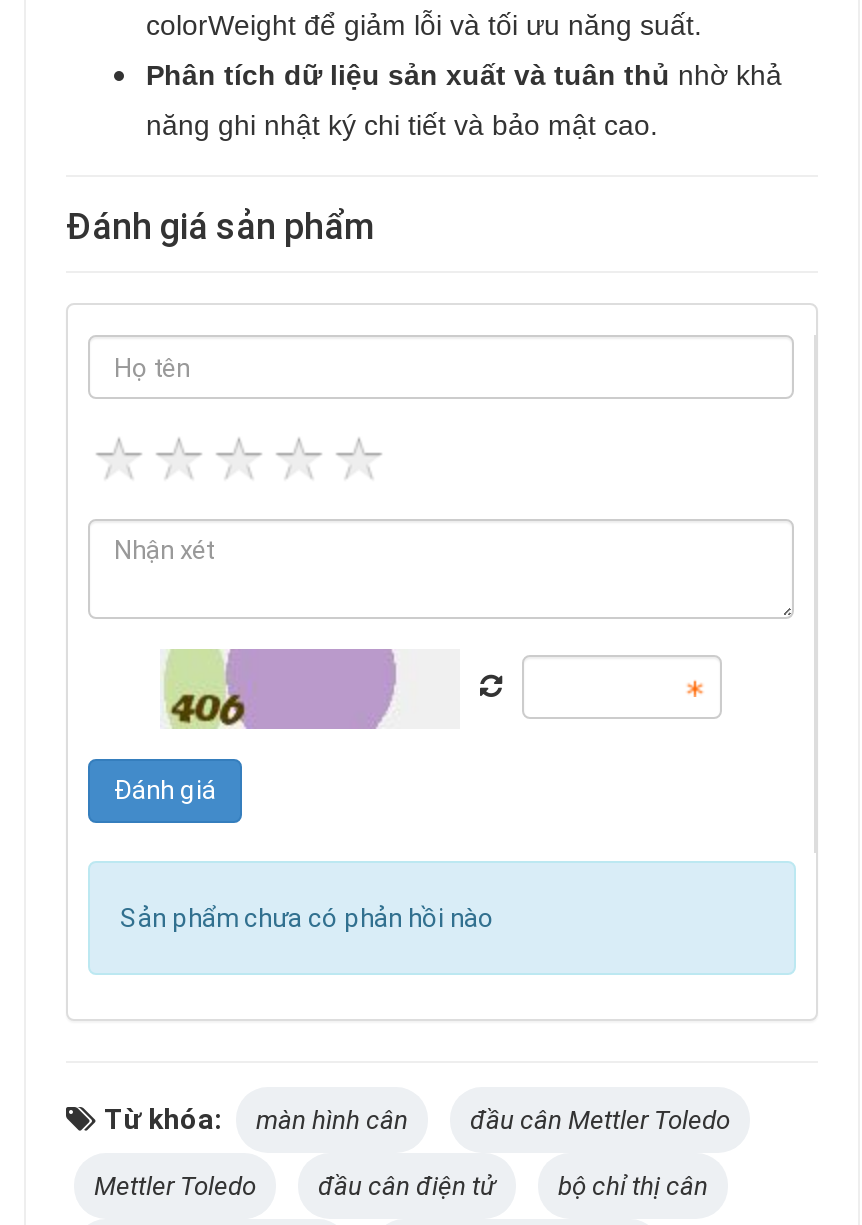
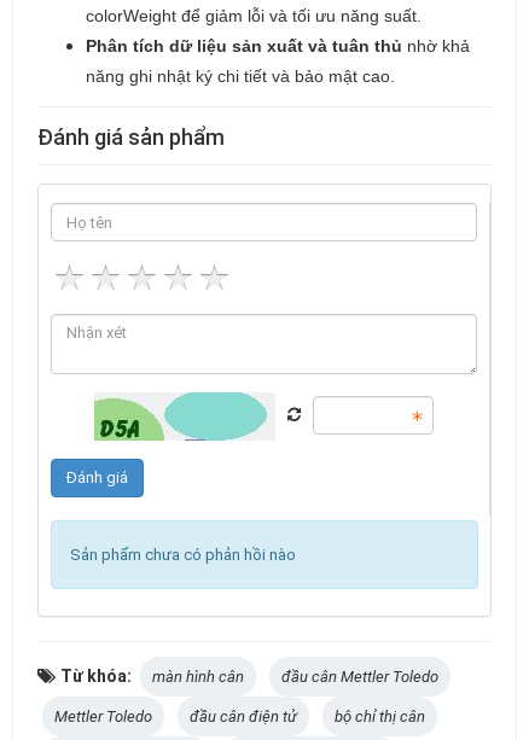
- [image]
+ [image]
